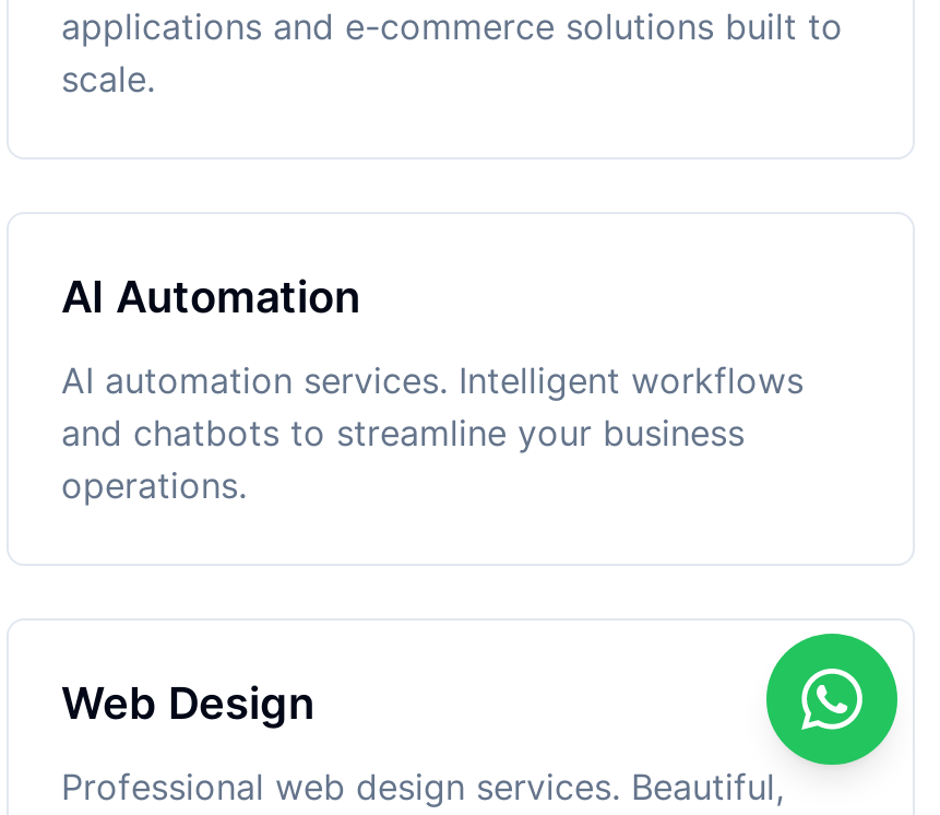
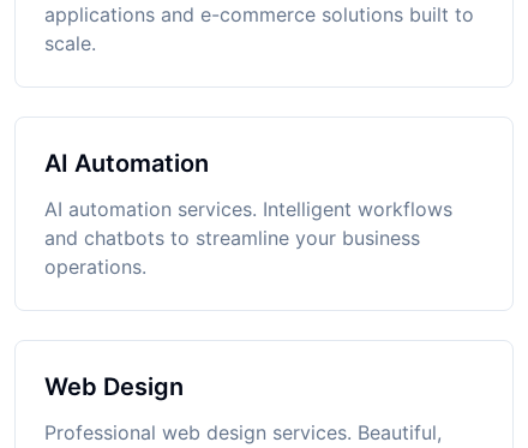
- [image]
